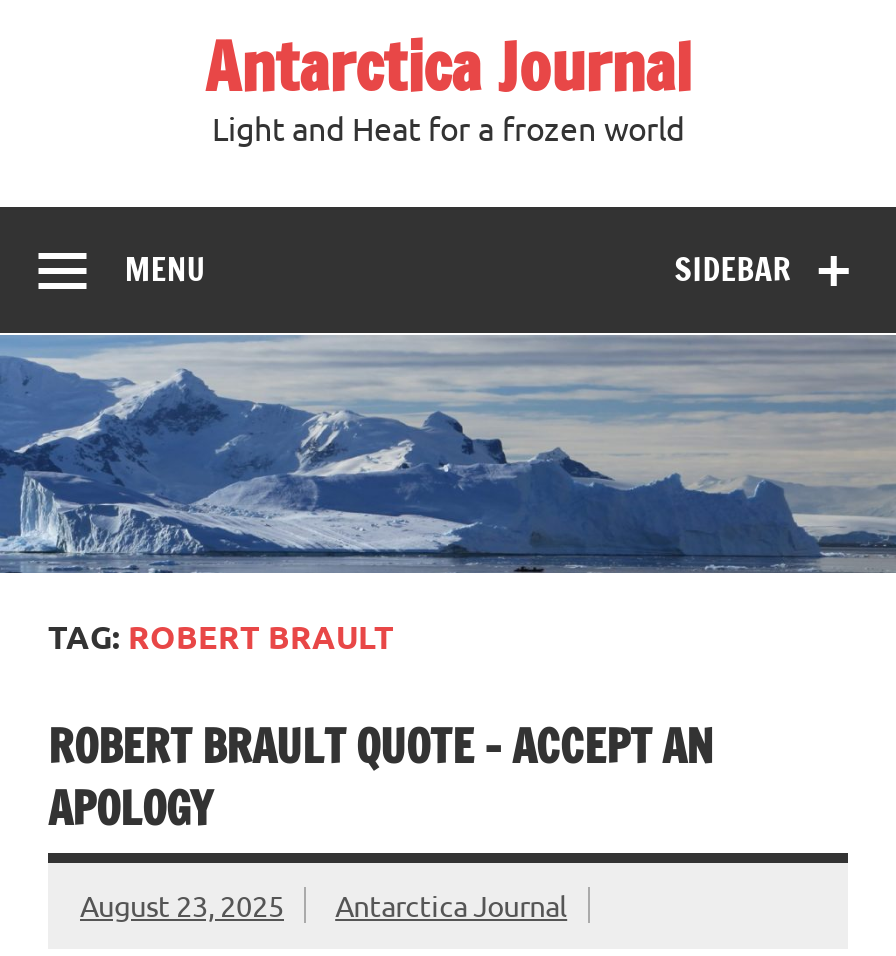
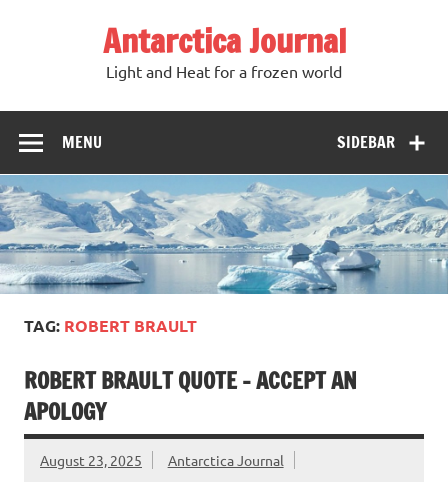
- [image]
+ [image]
